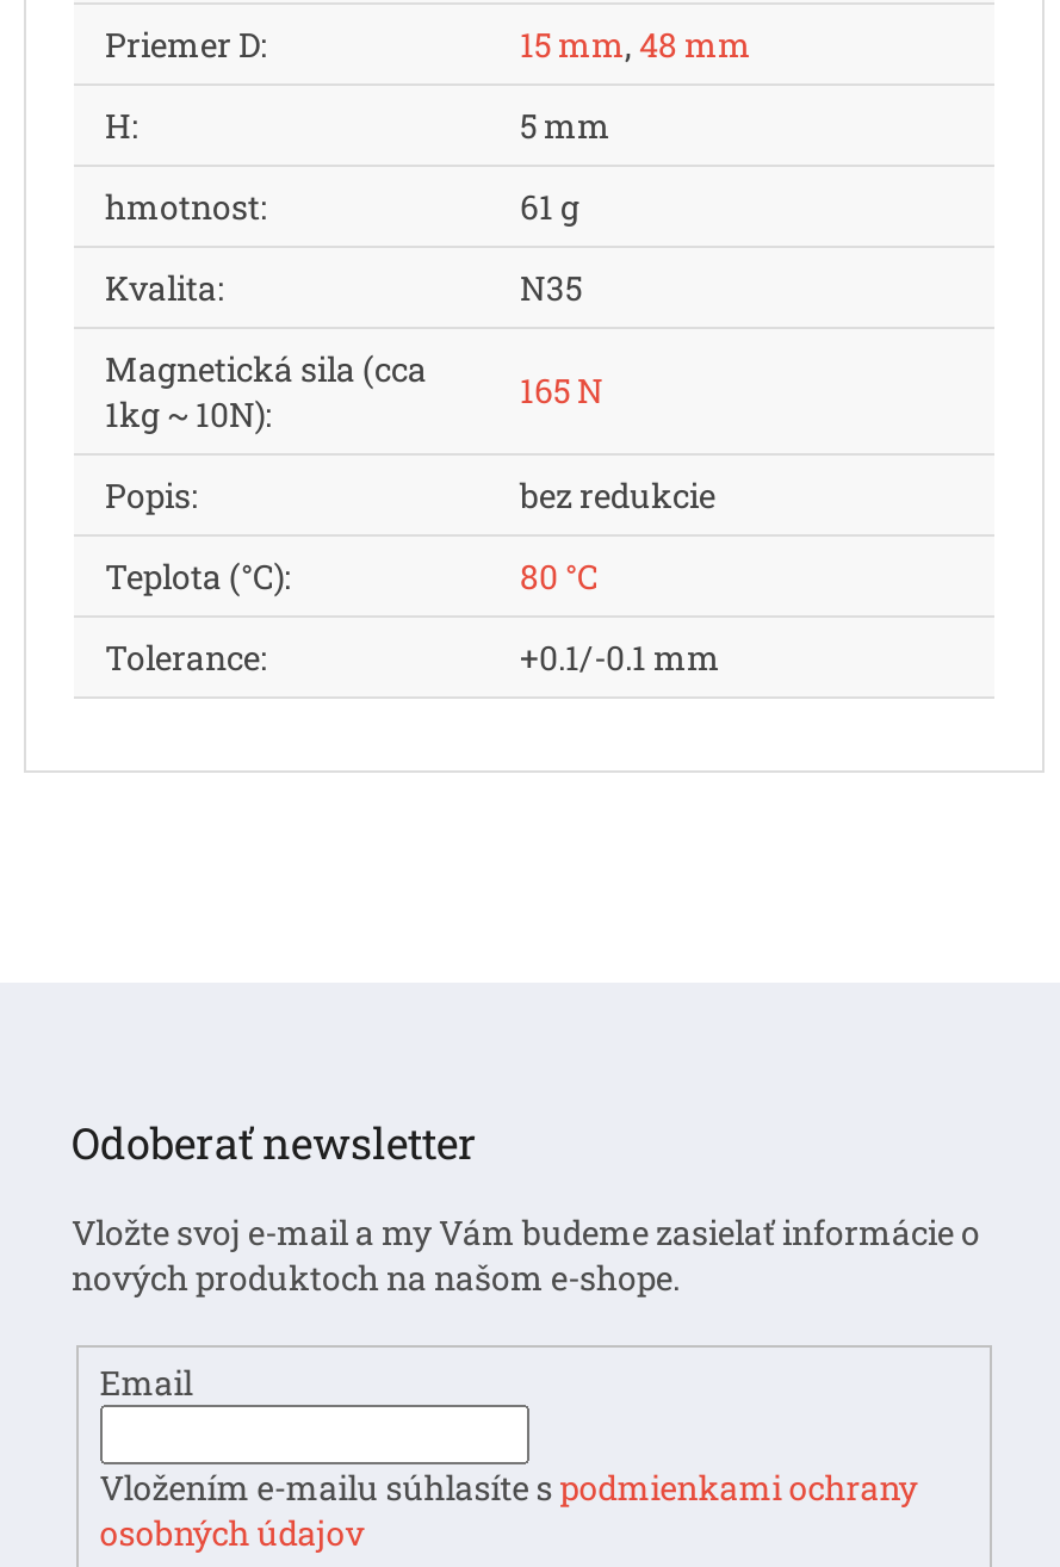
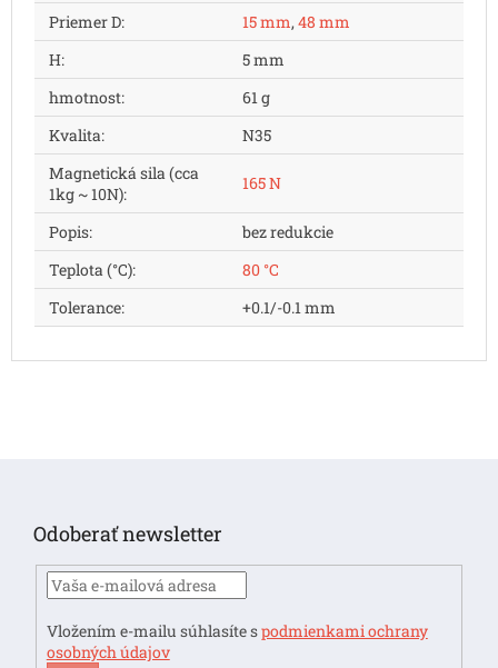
- Vložte svoj e-mail a my Vám budeme zasielať informácie o
- nových produktoch na našom e-shope.
- Email
